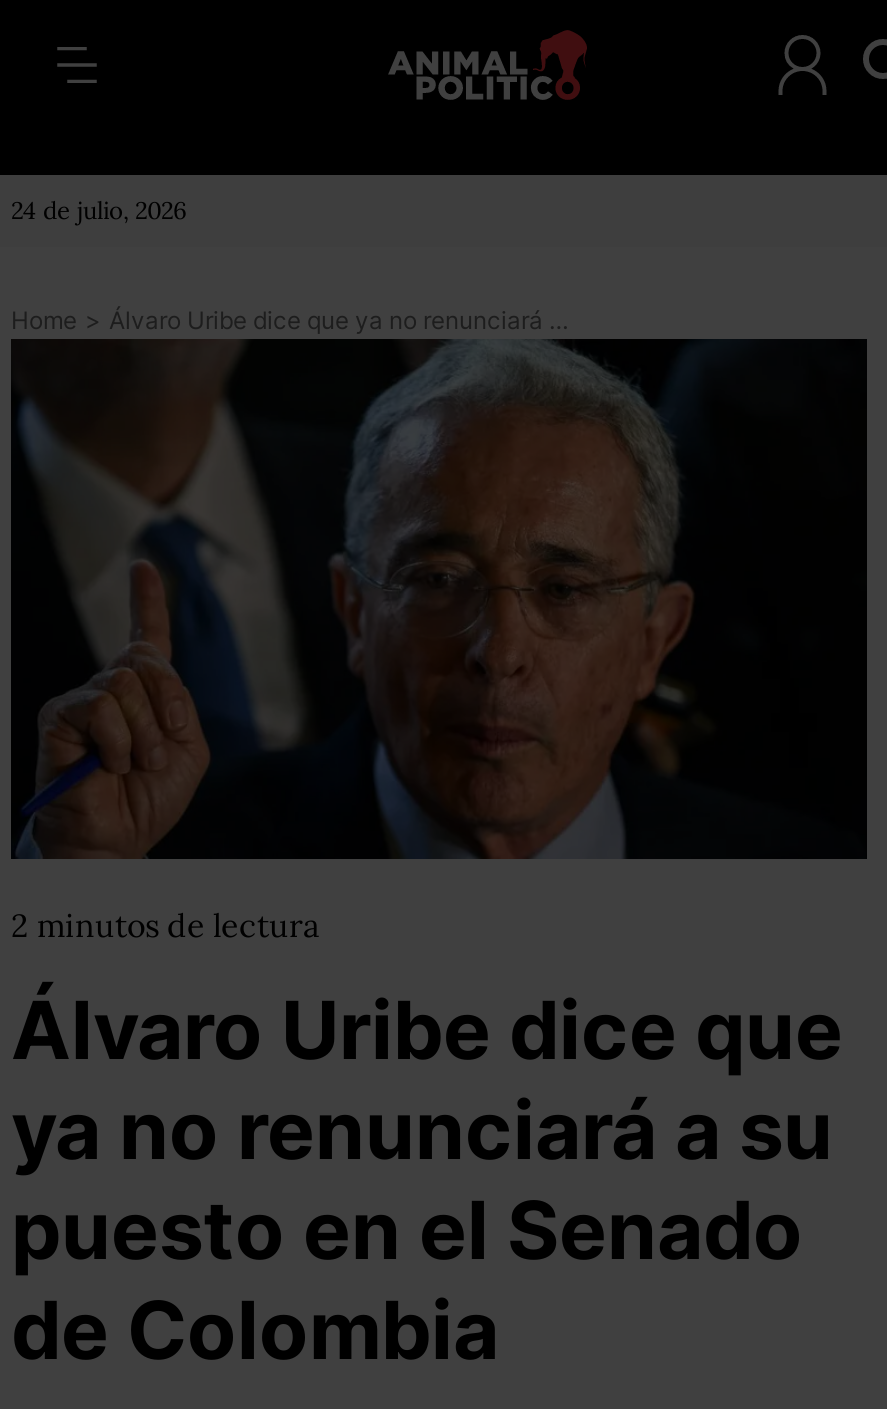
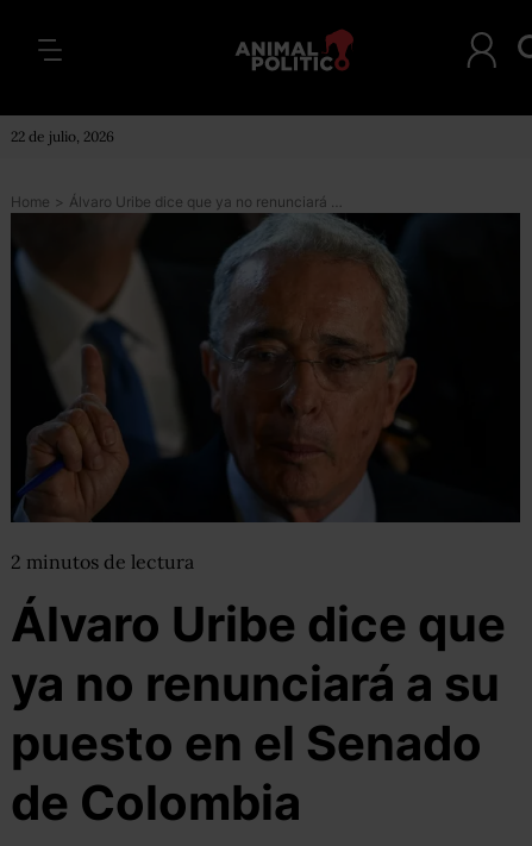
- 24 de julio, 2026
+ 22 de julio, 2026
